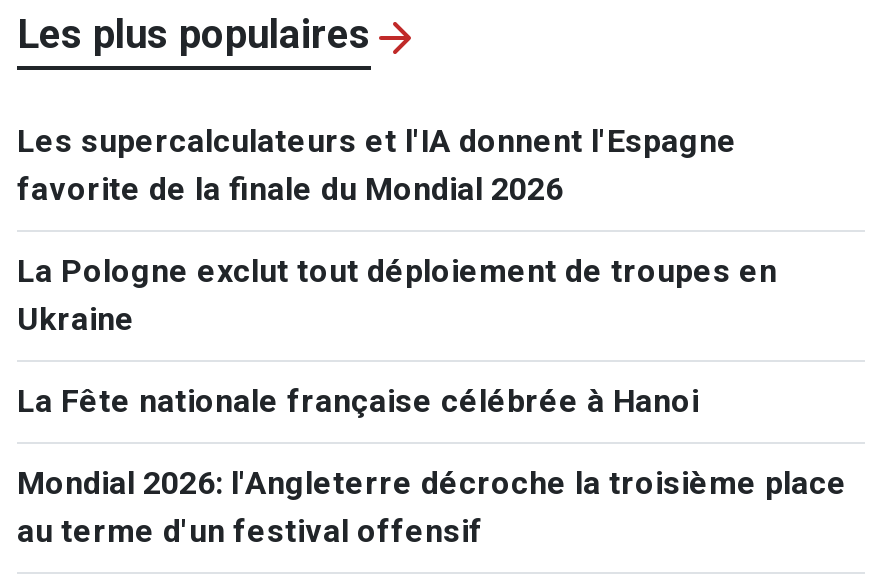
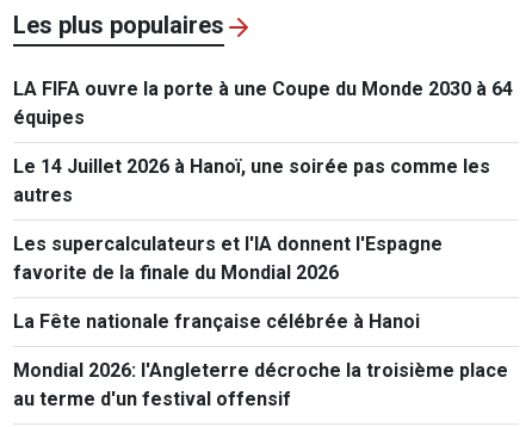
+ LA FIFA ouvre la porte à une Coupe du Monde 2030 à 64
+ équipes
+ Le 14 Juillet 2026 à Hanoï, une soirée pas comme les
+ autres

moved down: Les supercalculateurs et l'IA donnent l'Espagne | favorite de la finale du Mondial 2026

- La Pologne exclut tout déploiement de troupes en
- Ukraine
